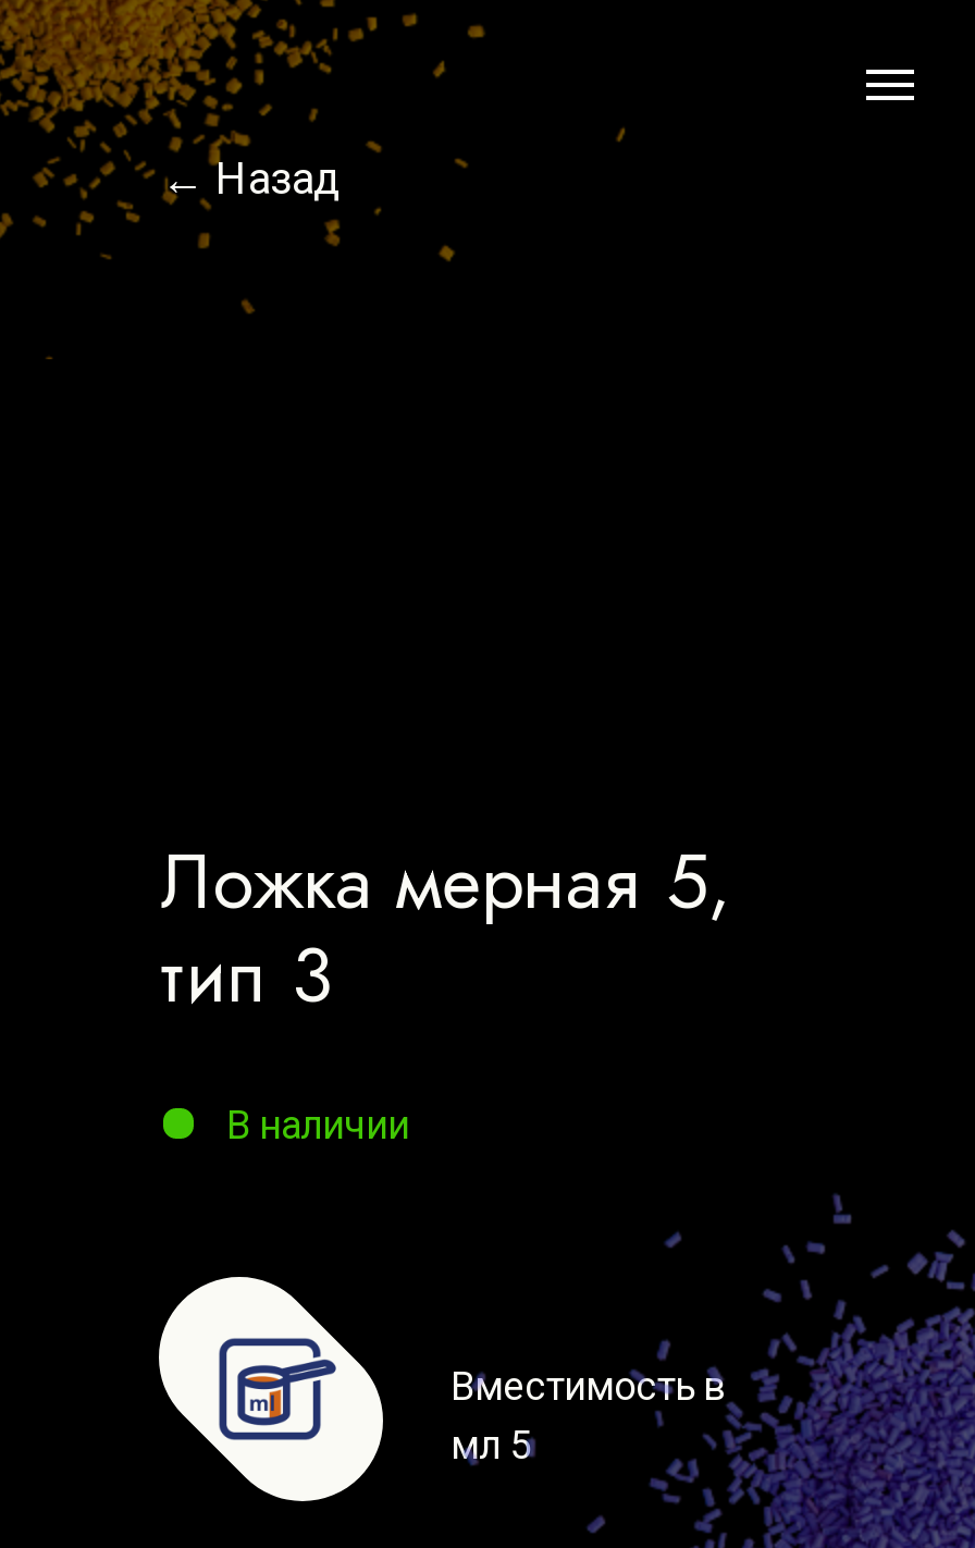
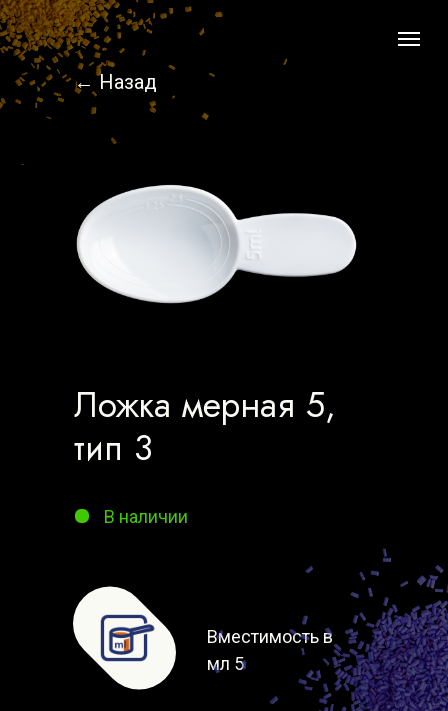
+ [image]
